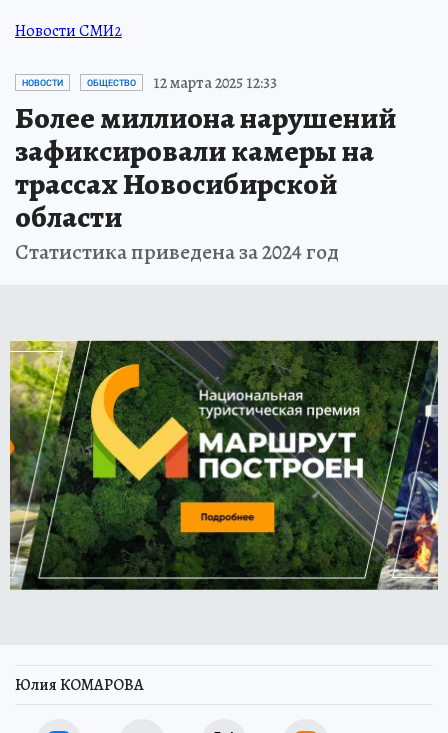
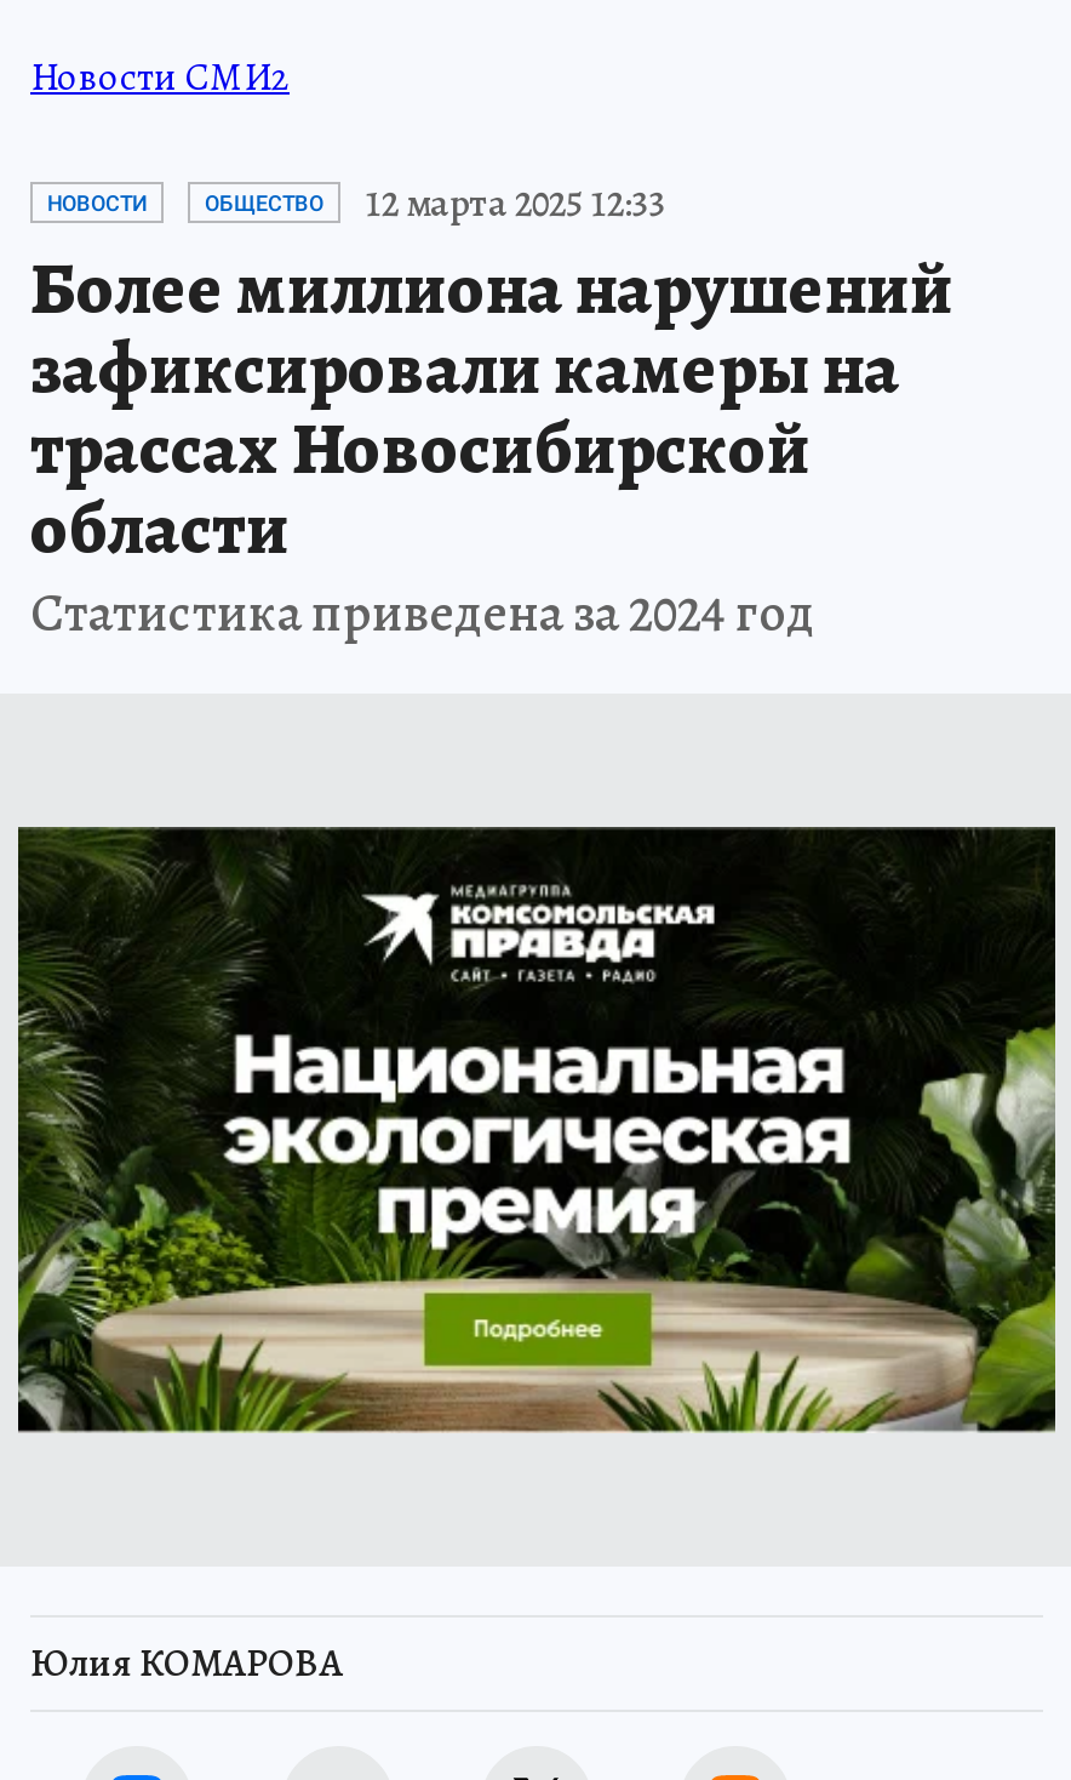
- [image]
+ [image]
